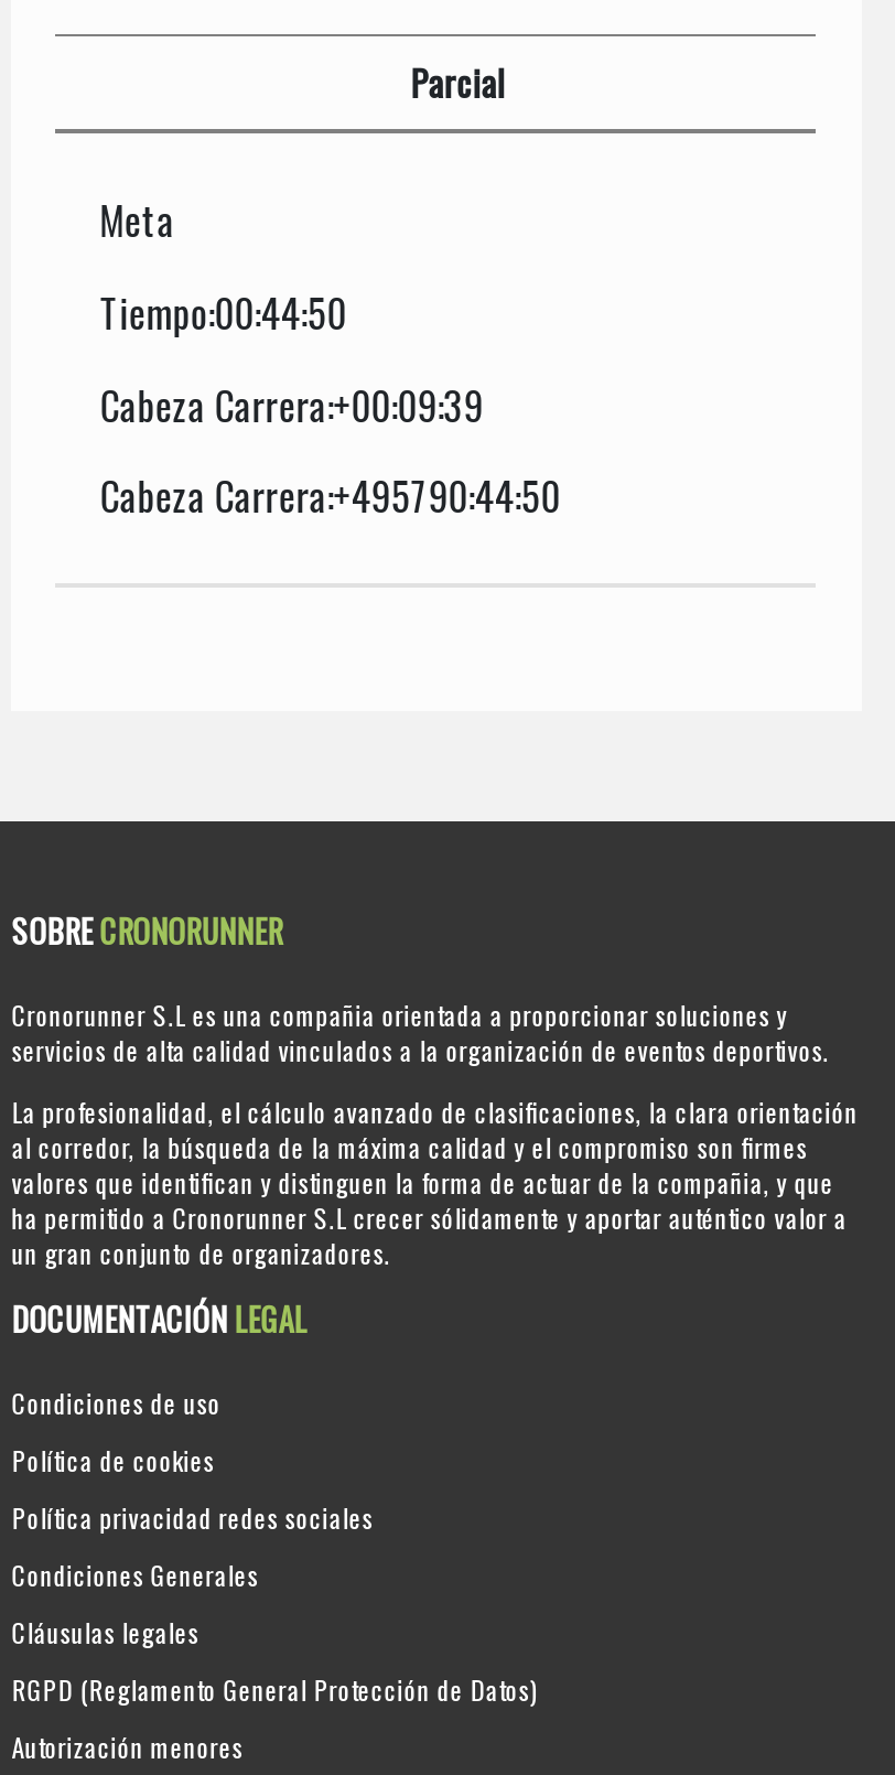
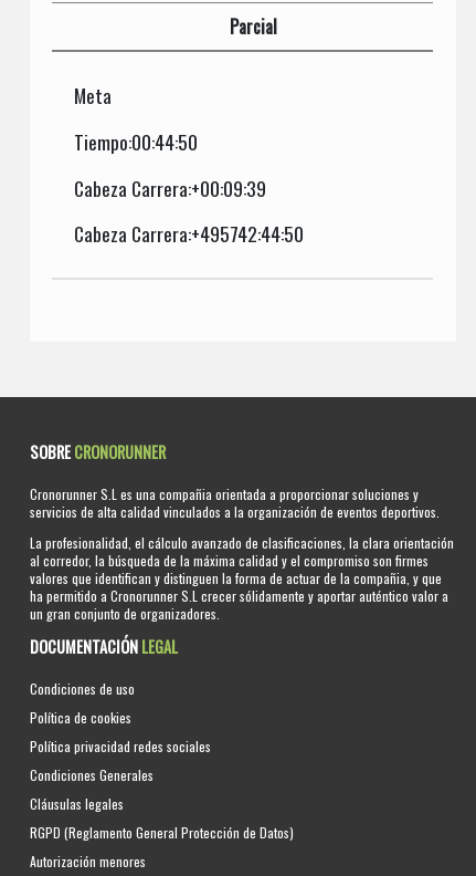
- Cabeza Carrera:+495790:44:50
+ Cabeza Carrera:+495742:44:50
